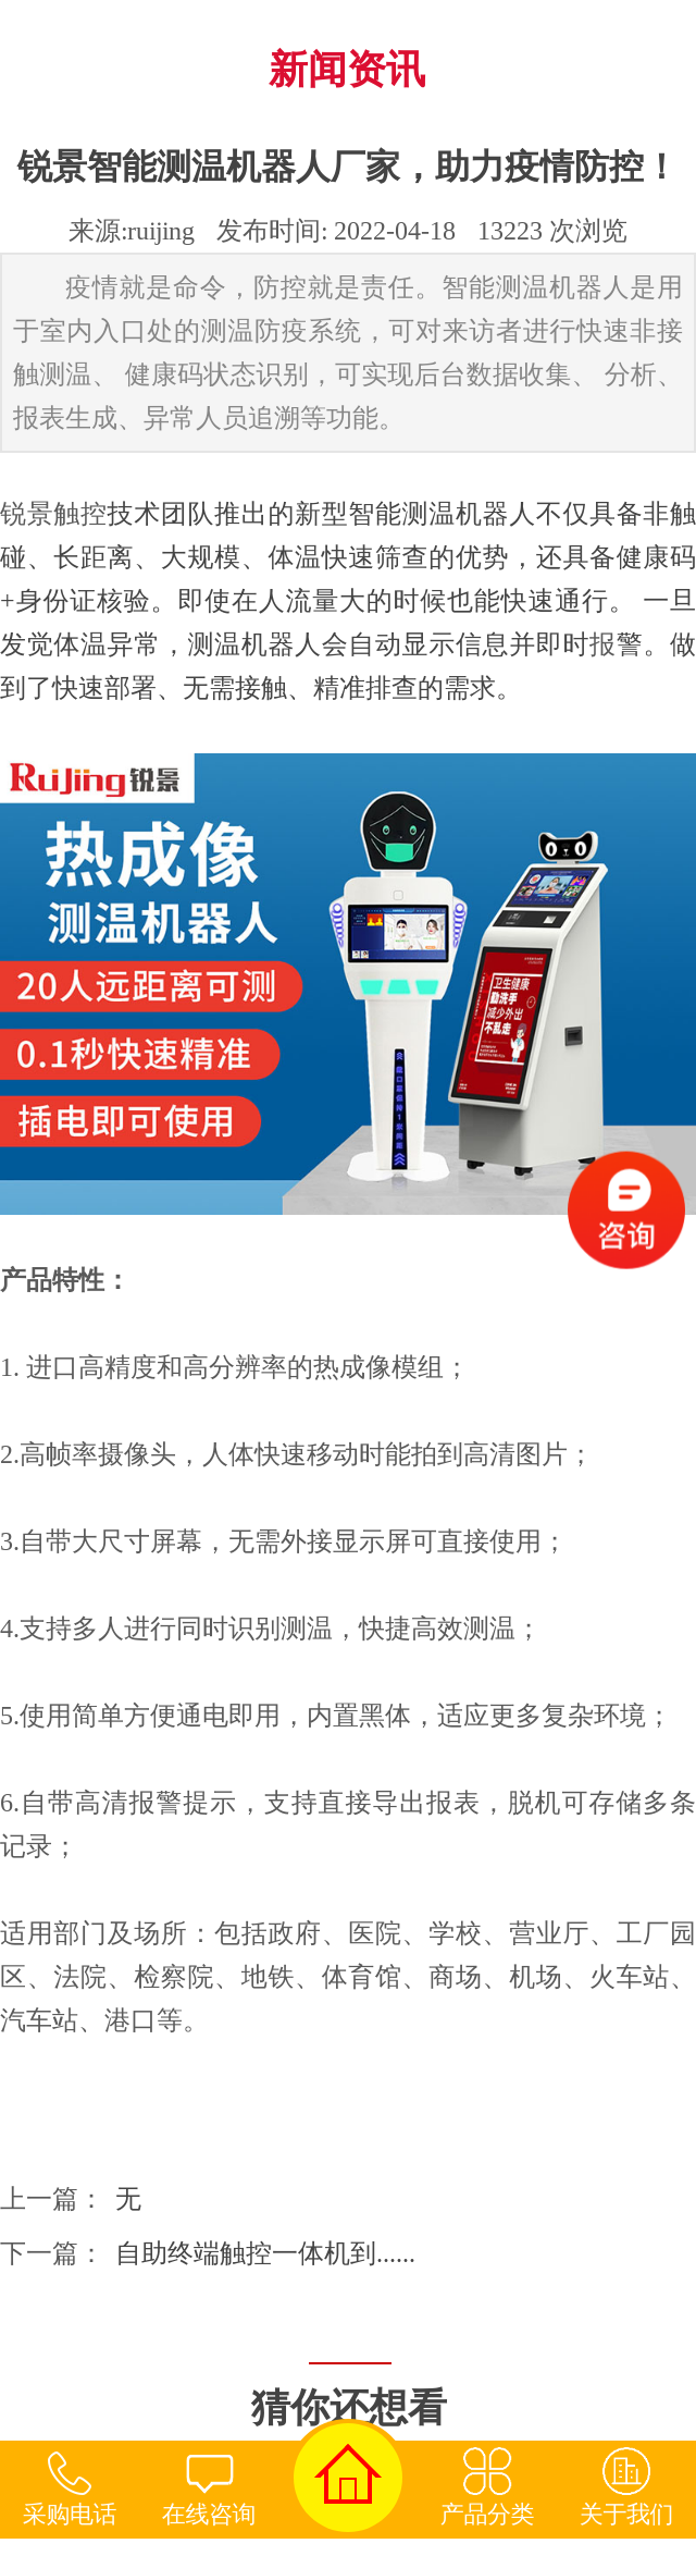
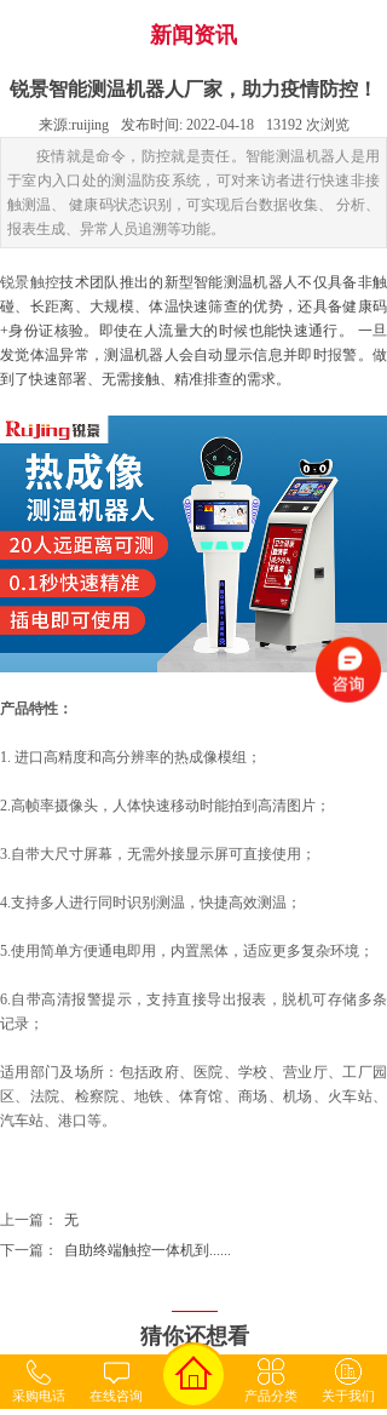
- 来源:ruijing 发布时间: 2022-04-18 13223次浏览
+ 来源:ruijing 发布时间: 2022-04-18 13192次浏览
